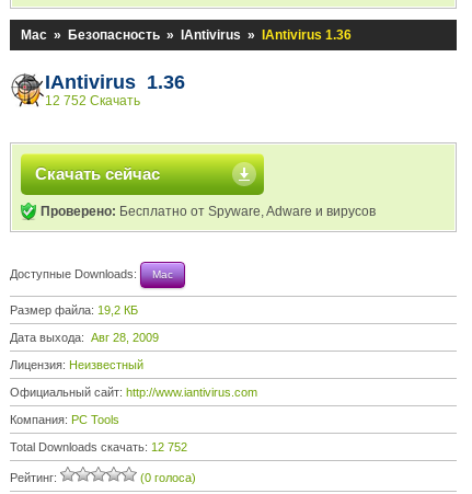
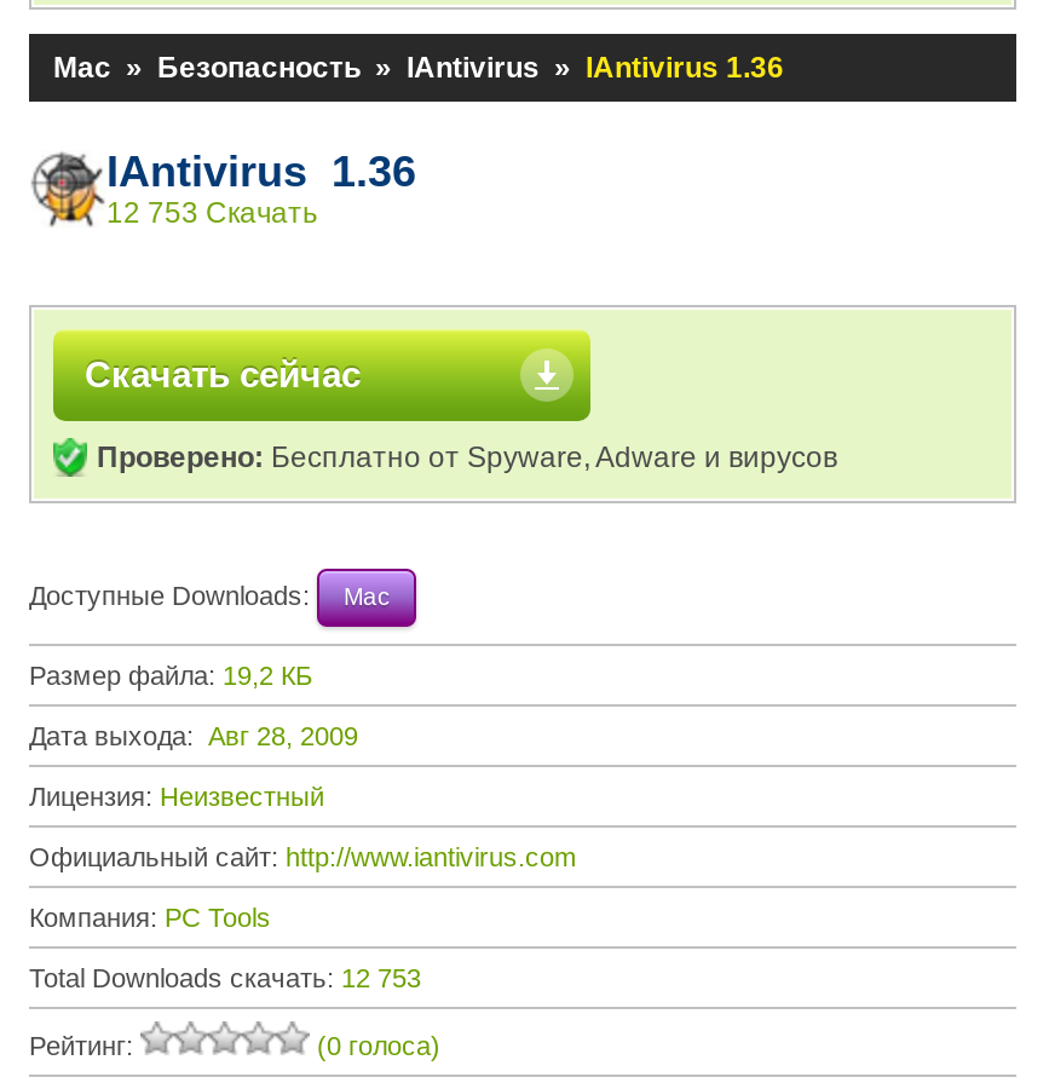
- 12 752 Скачать
+ 12 753 Скачать

- Total Downloads скачать: 12 752
+ Total Downloads скачать: 12 753
